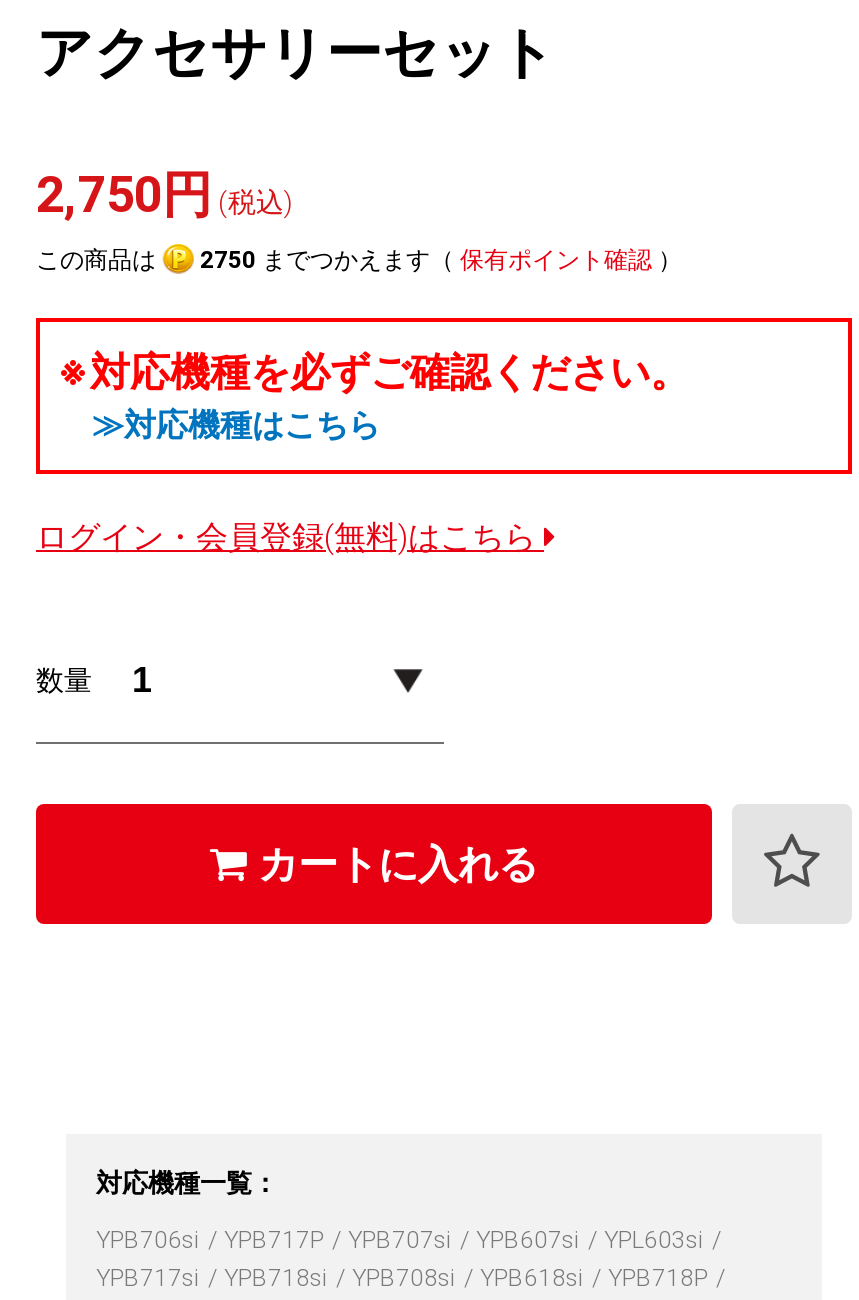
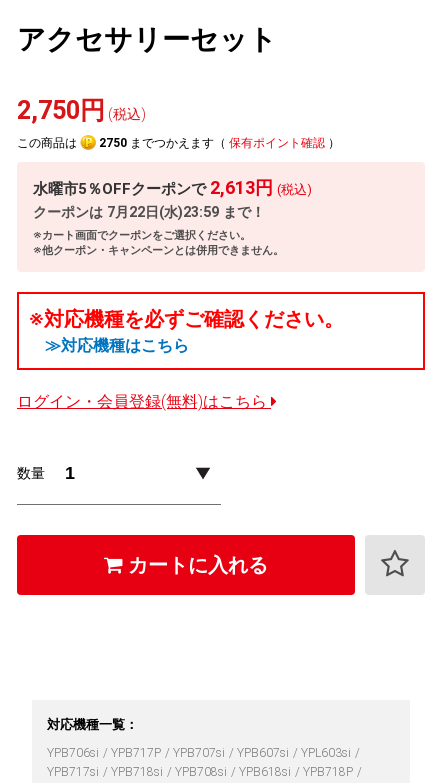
+ 水曜市5％OFFクーポンで2,613円 (税込)
+ クーポンは7月22日(水)23:59まで！
+ ※カート画面でクーポンをご選択ください。
+ ※他クーポン・キャンペーンとは併用できません。
